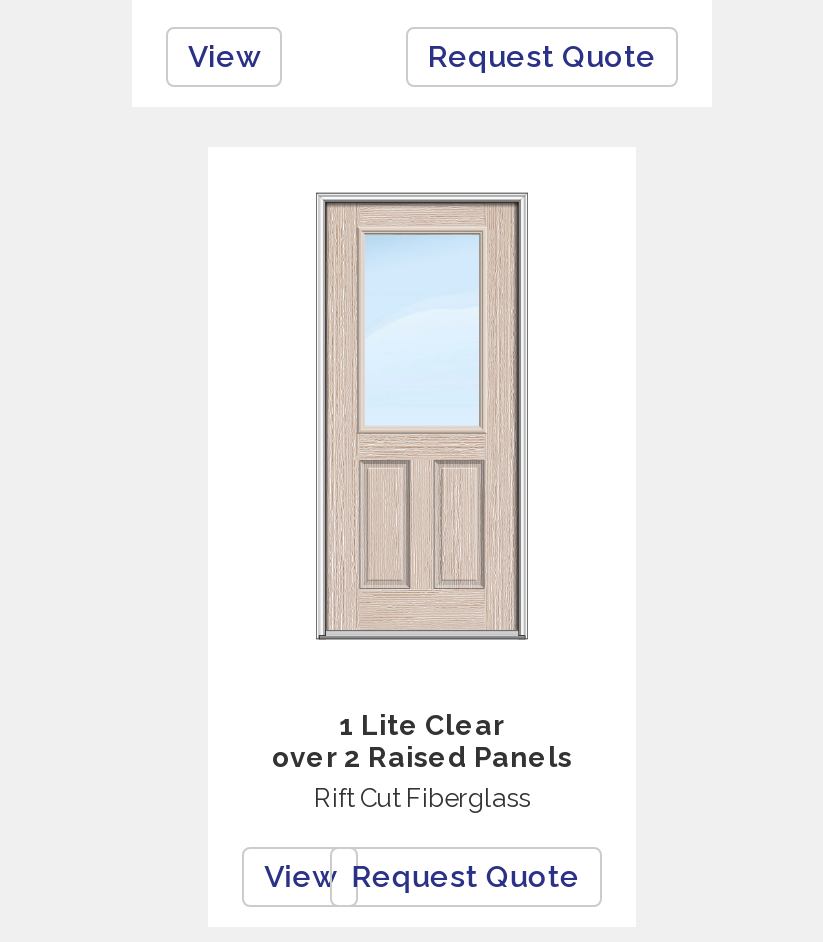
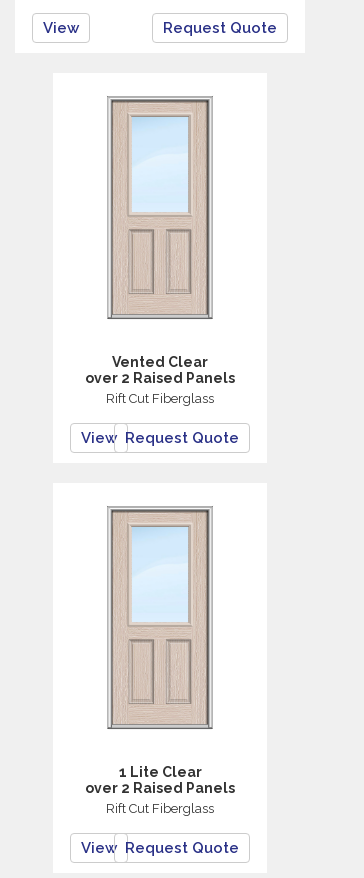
+ Vented Clear
+ over 2 Raised Panels
+ Rift Cut Fiberglass
+ View Request Quote
